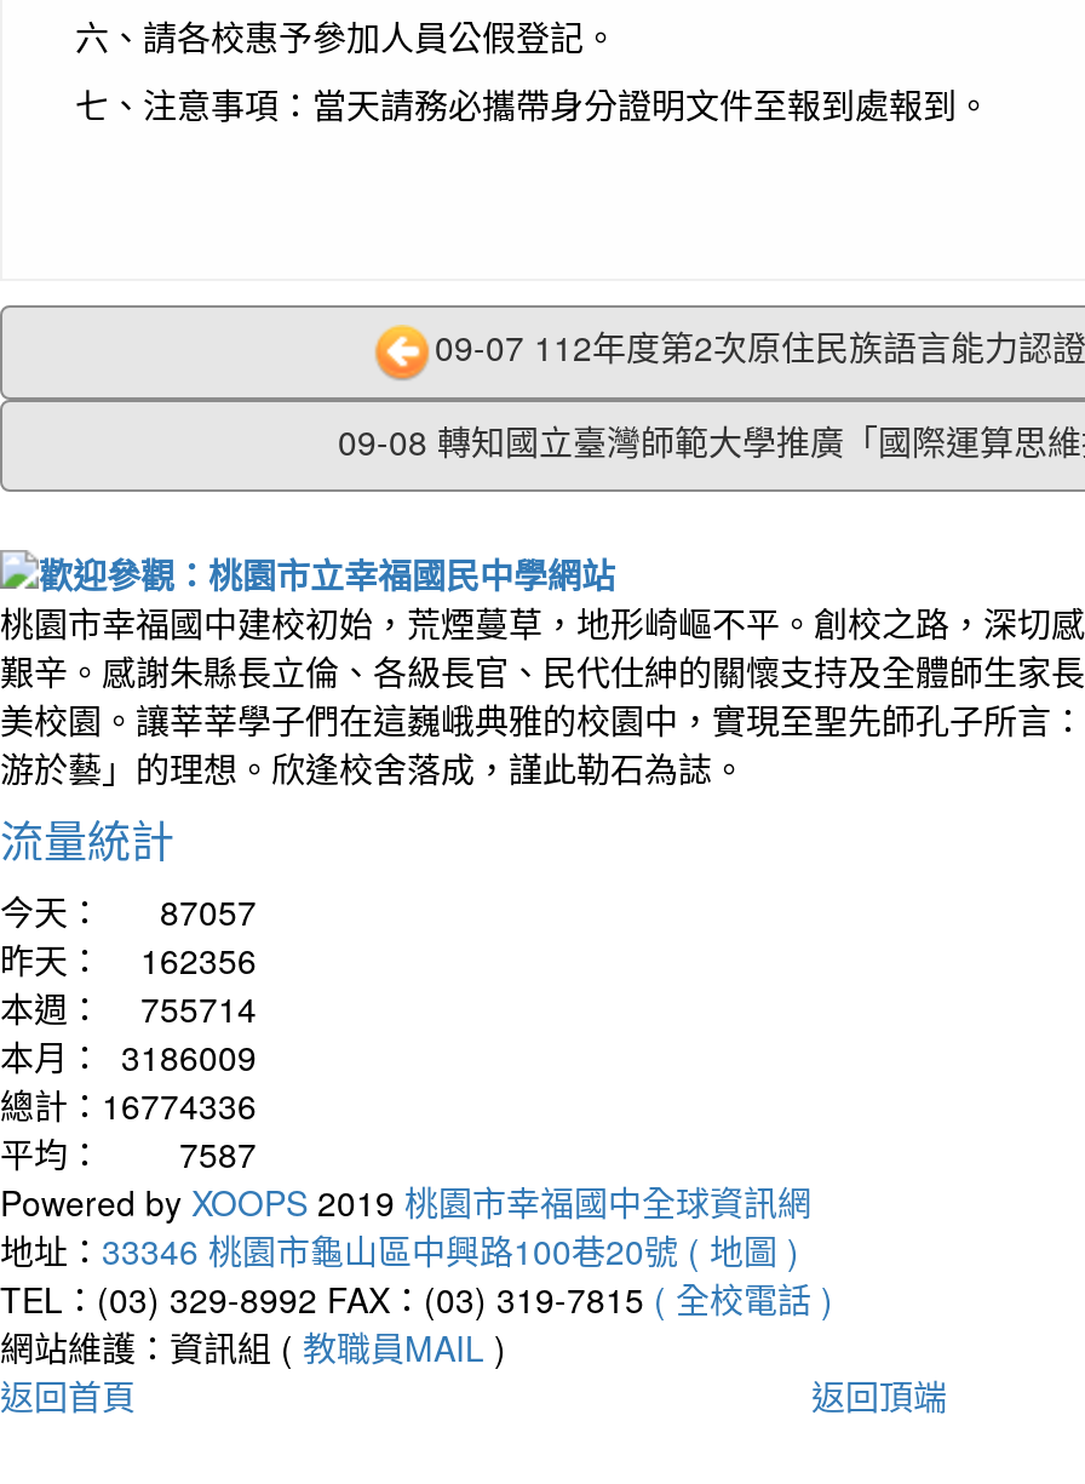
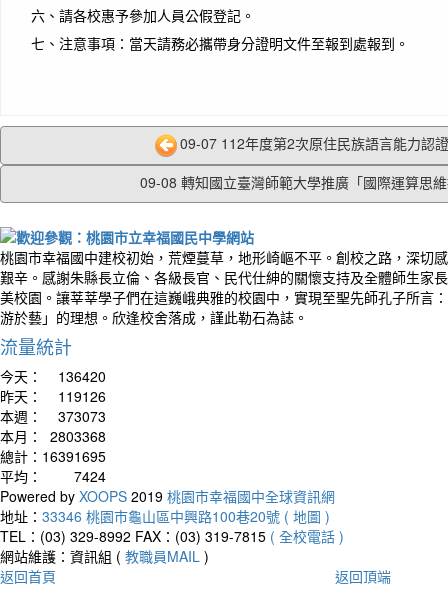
- 今天： 87057
+ 今天： 136420

- 昨天： 162356
+ 昨天： 119126

- 本週： 755714
+ 本週： 373073

- 本月： 3186009
+ 本月： 2803368

- 總計：16774336
+ 總計：16391695

- 平均： 7587
+ 平均： 7424
